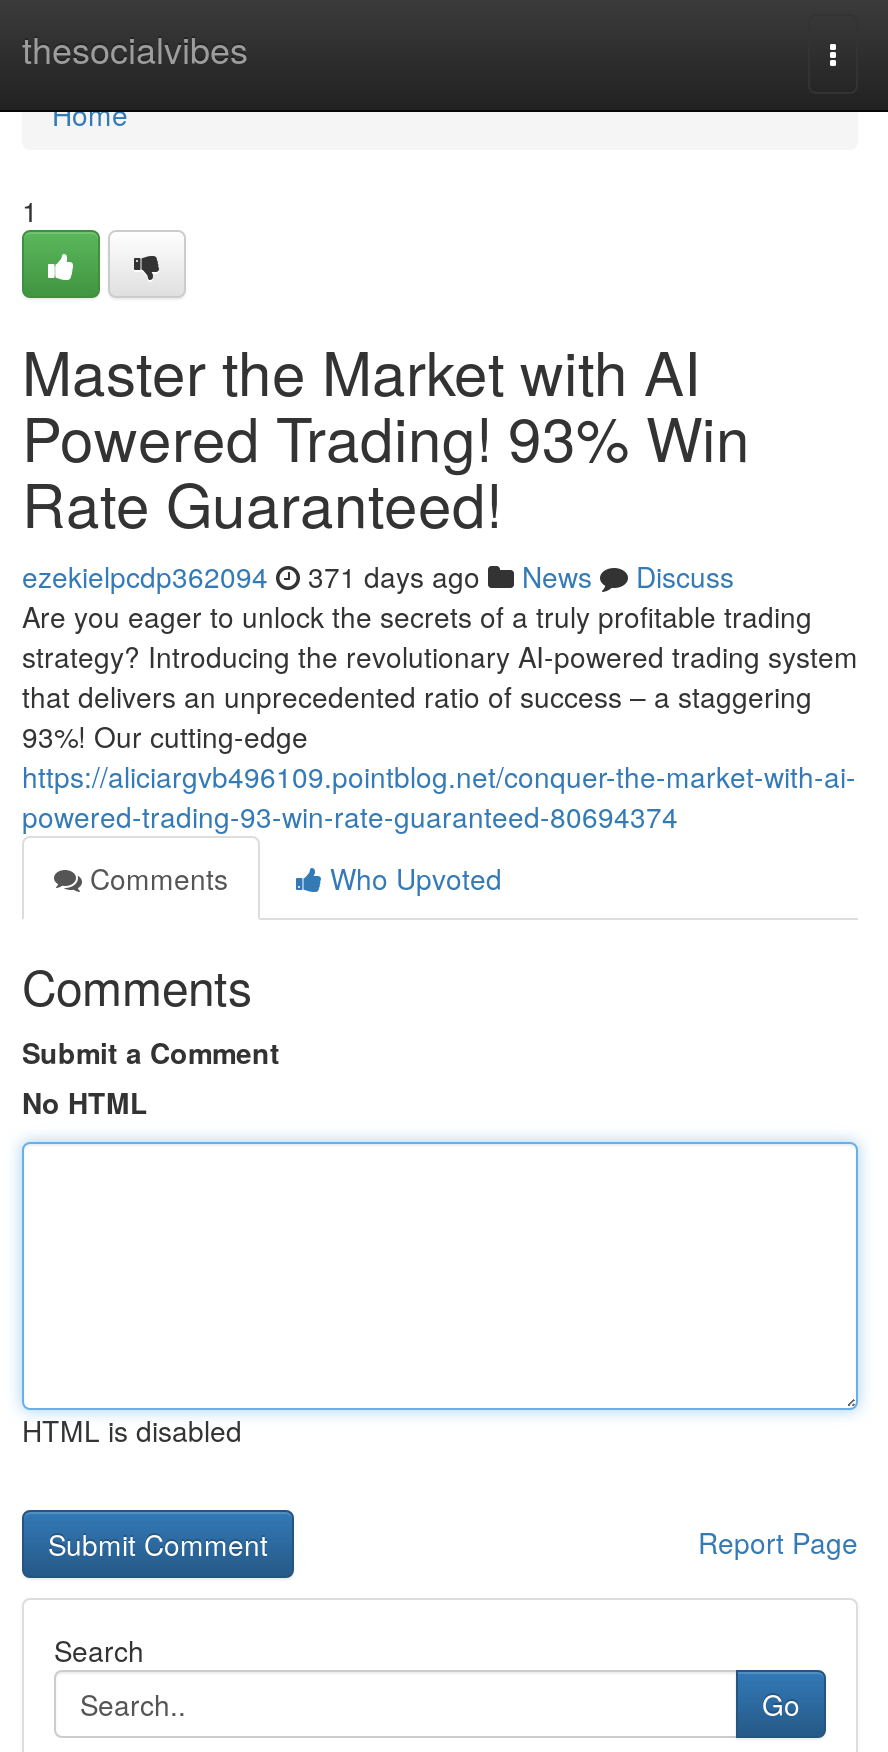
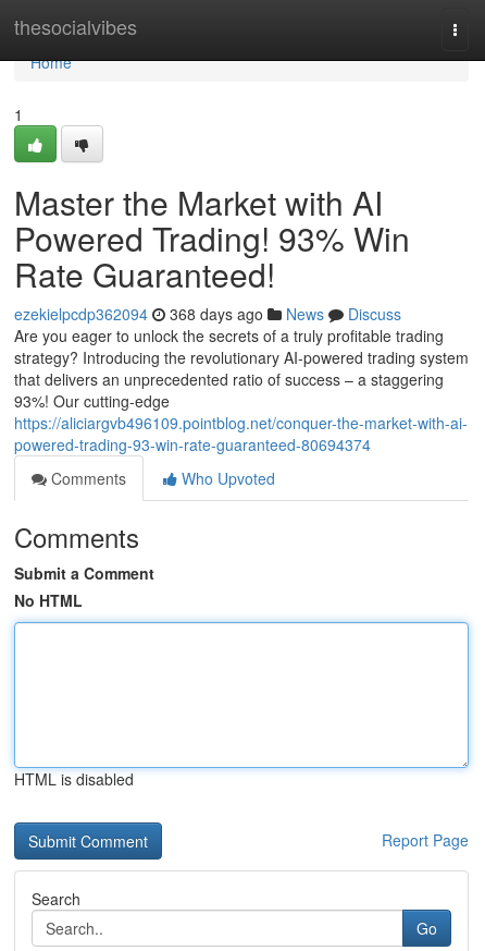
- ezekielpcdp362094 371 days ago News Discuss
+ ezekielpcdp362094 368 days ago News Discuss
